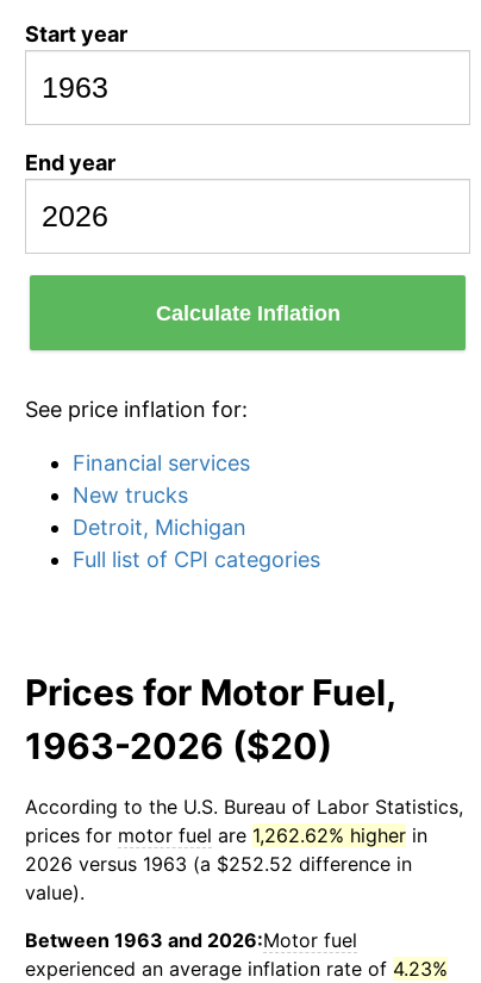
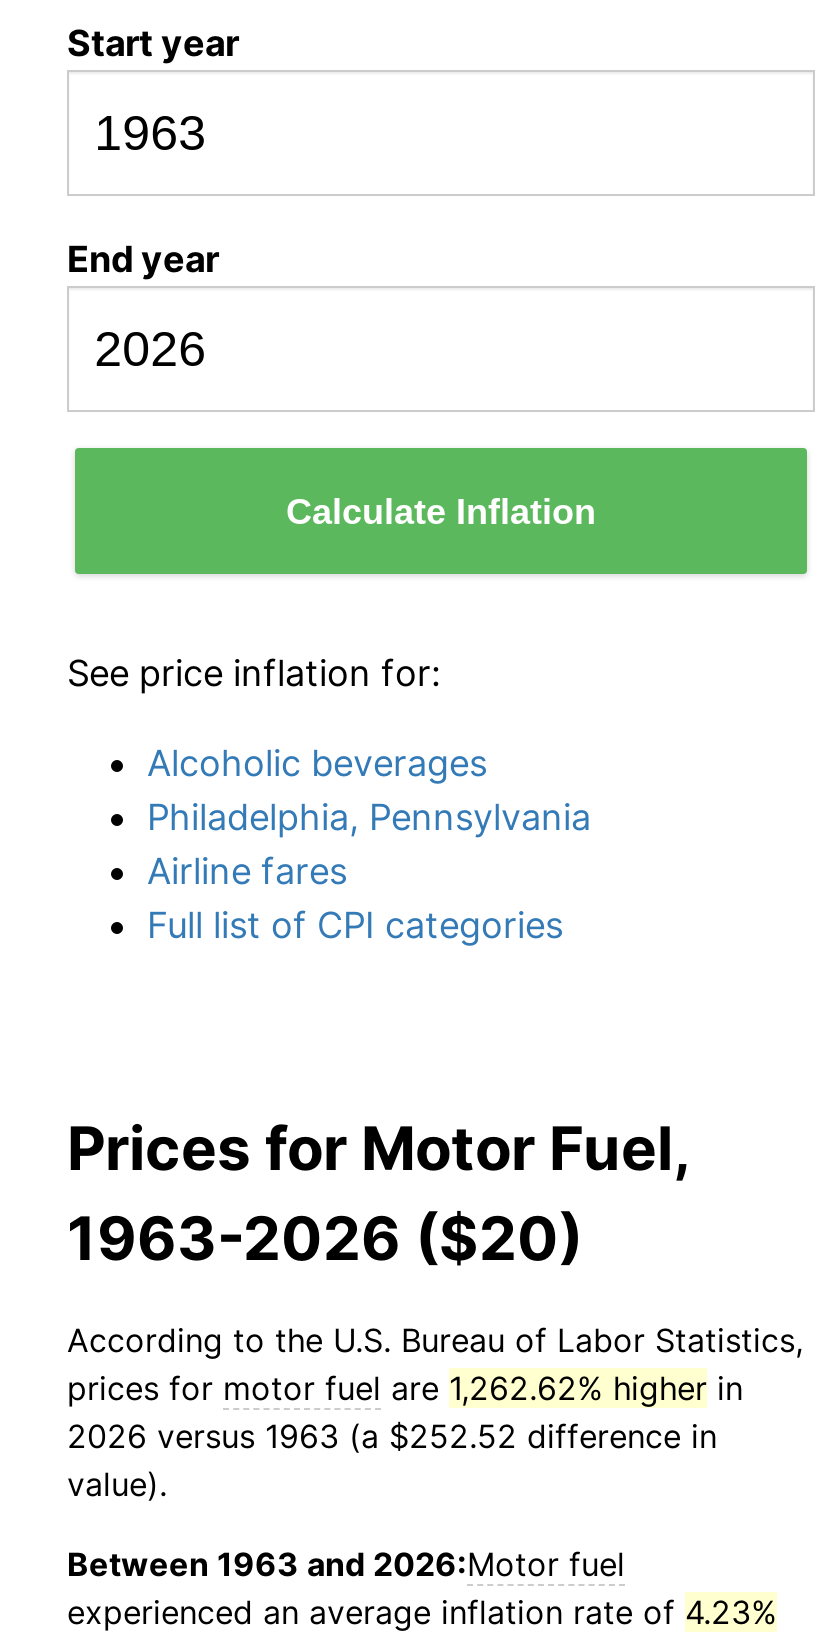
- Financial services
- New trucks
- Detroit, Michigan
+ Alcoholic beverages
+ Philadelphia, Pennsylvania
+ Airline fares
